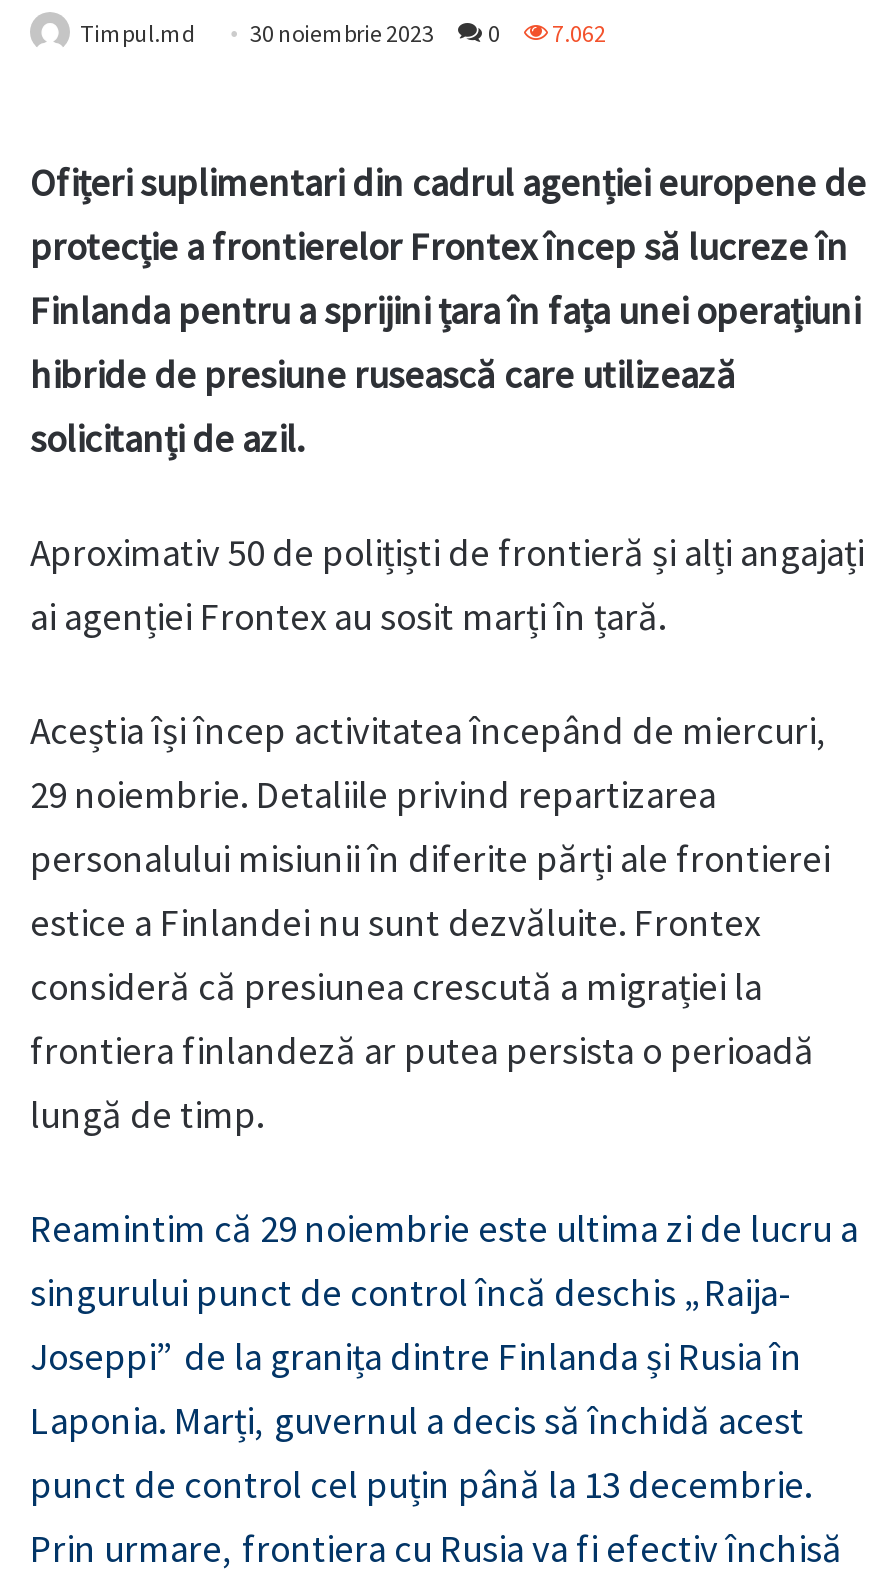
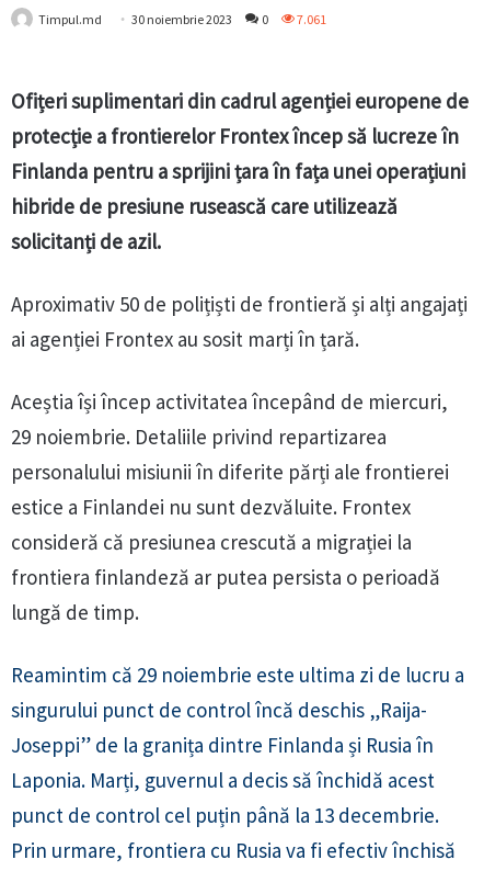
- Timpul.md 30 noiembrie 2023 0 7.062
+ Timpul.md 30 noiembrie 2023 0 7.061
